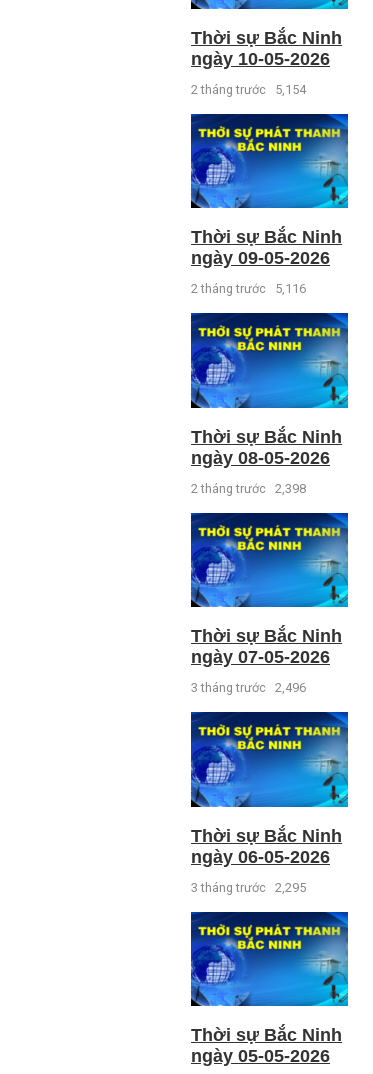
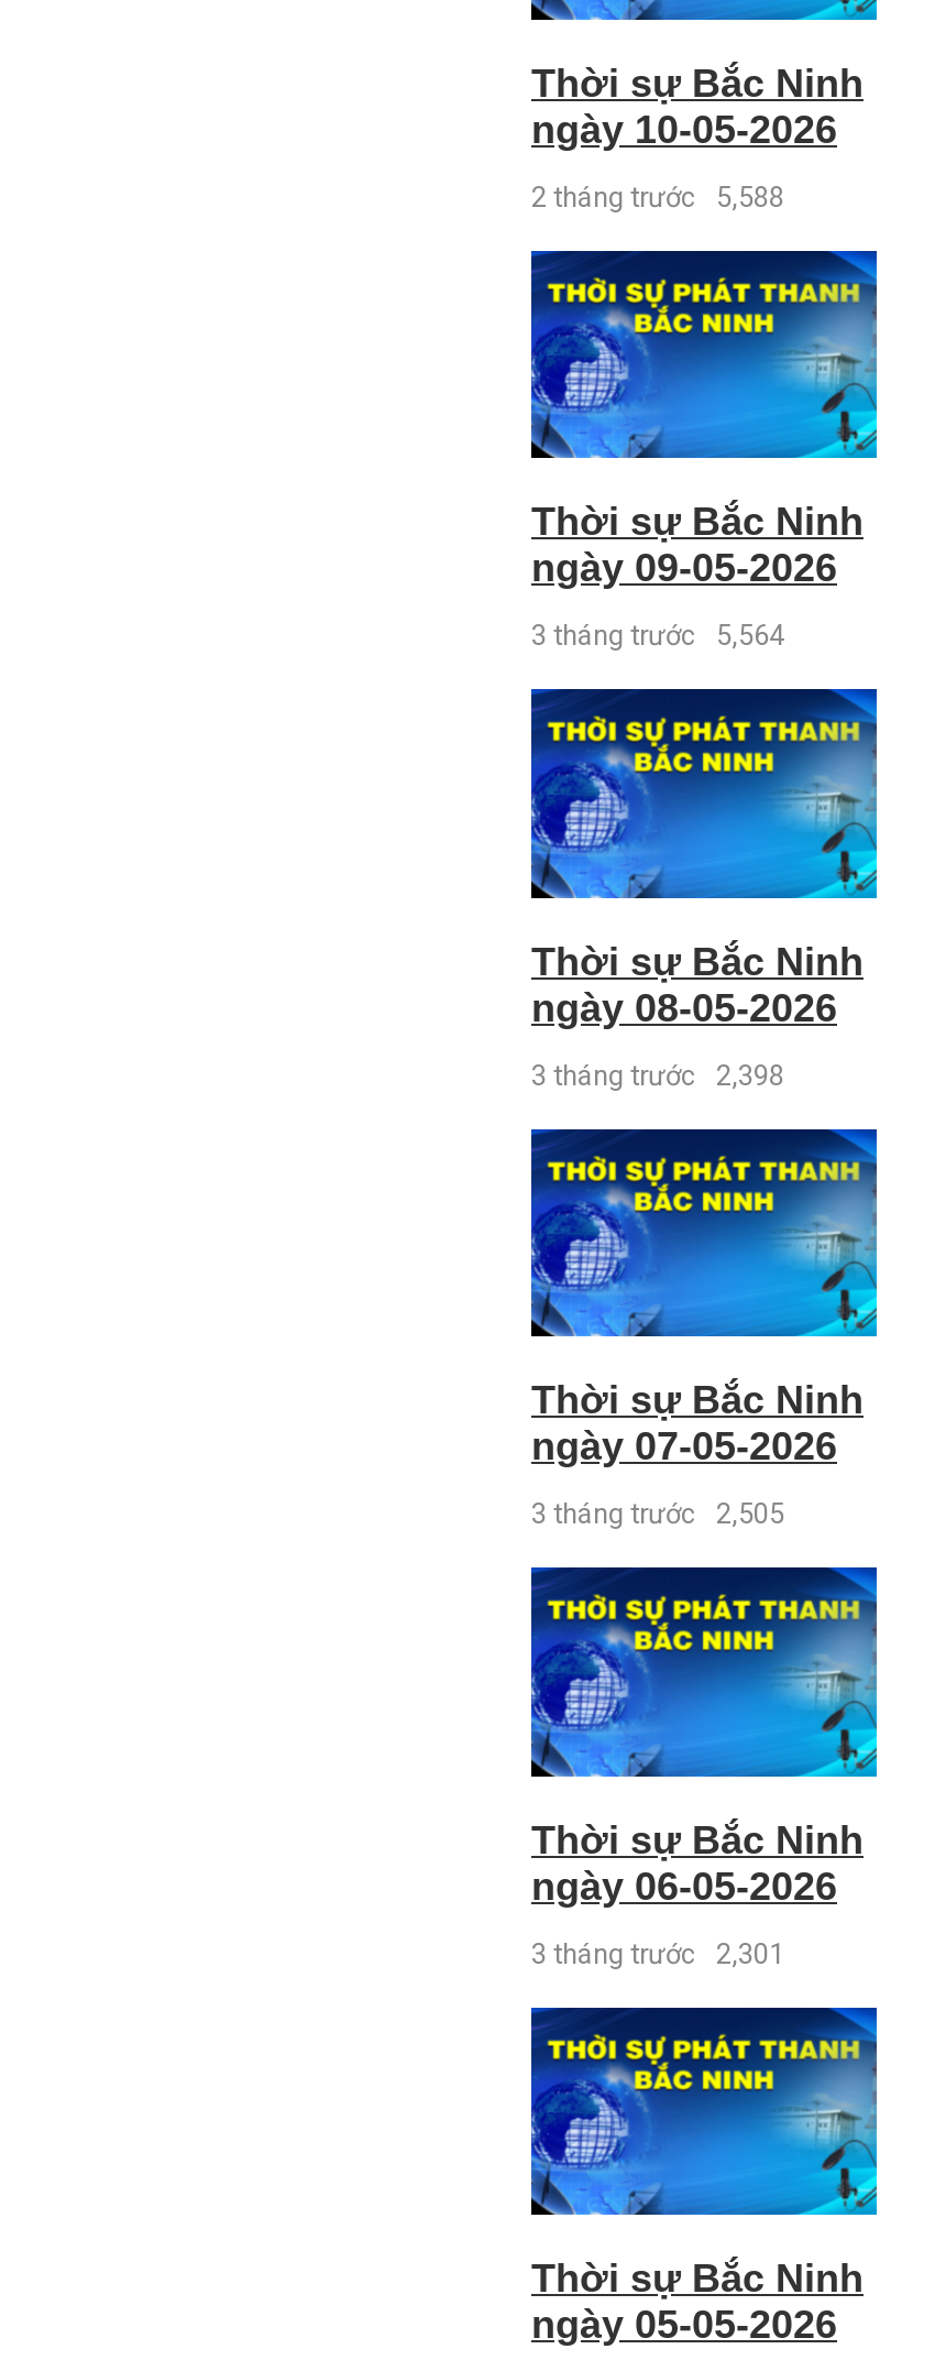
- 2 tháng trước 5,154
+ 2 tháng trước 5,588

- 2 tháng trước 5,116
+ 3 tháng trước 5,564

- 2 tháng trước 2,398
+ 3 tháng trước 2,398

- 3 tháng trước 2,496
+ 3 tháng trước 2,505

- 3 tháng trước 2,295
+ 3 tháng trước 2,301
